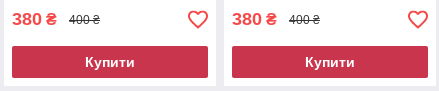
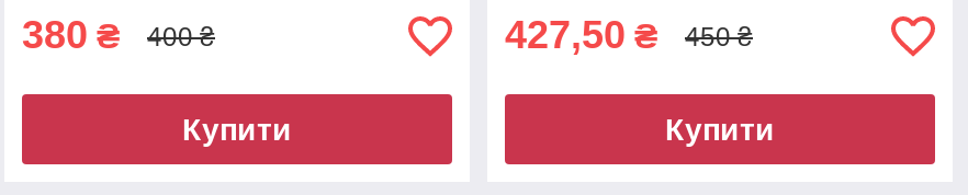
- 380 ₴
+ 427,50 ₴

- 400 ₴
+ 450 ₴
